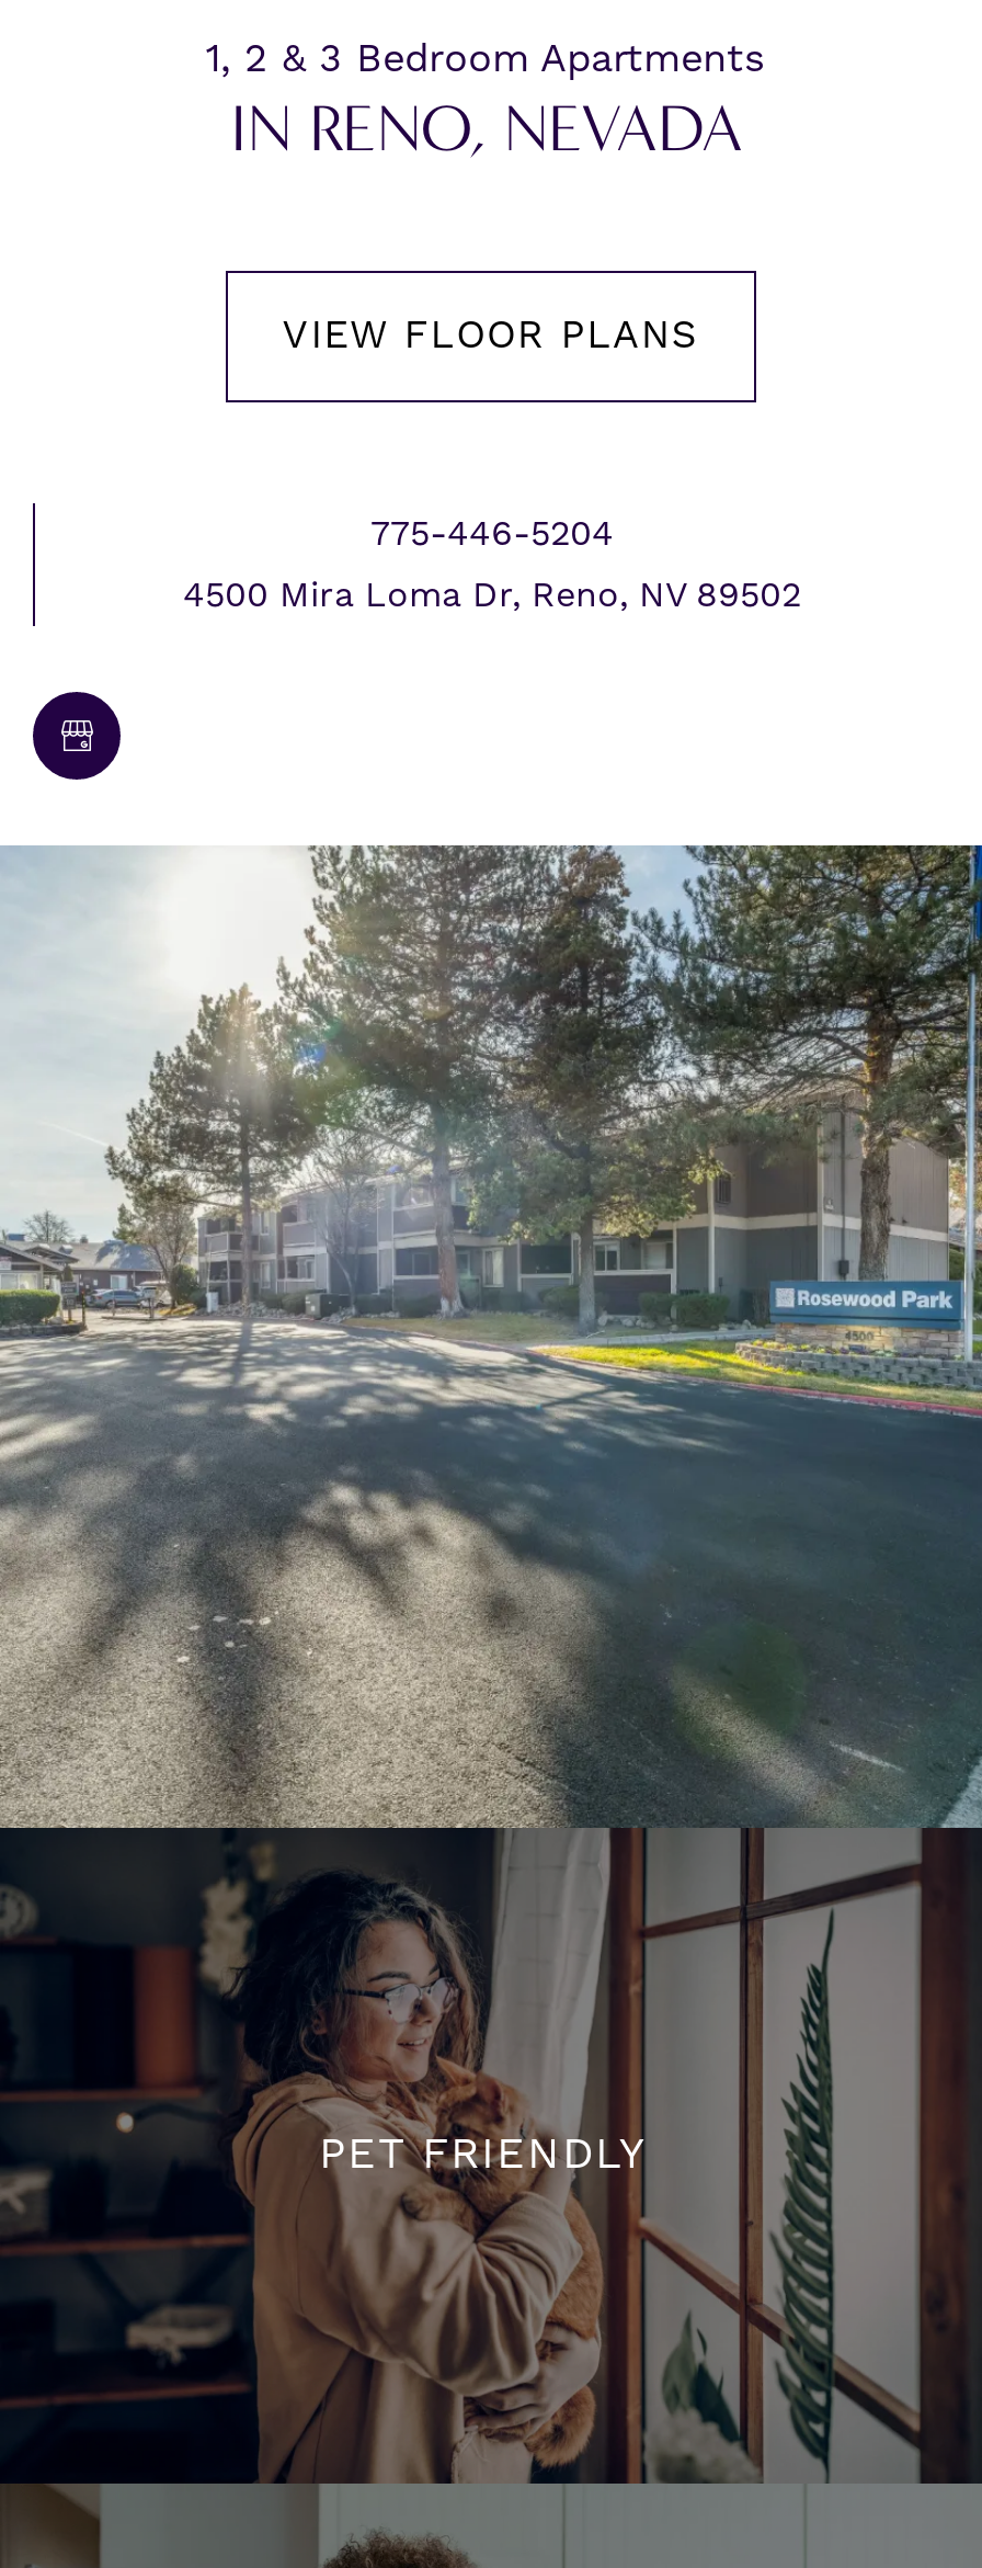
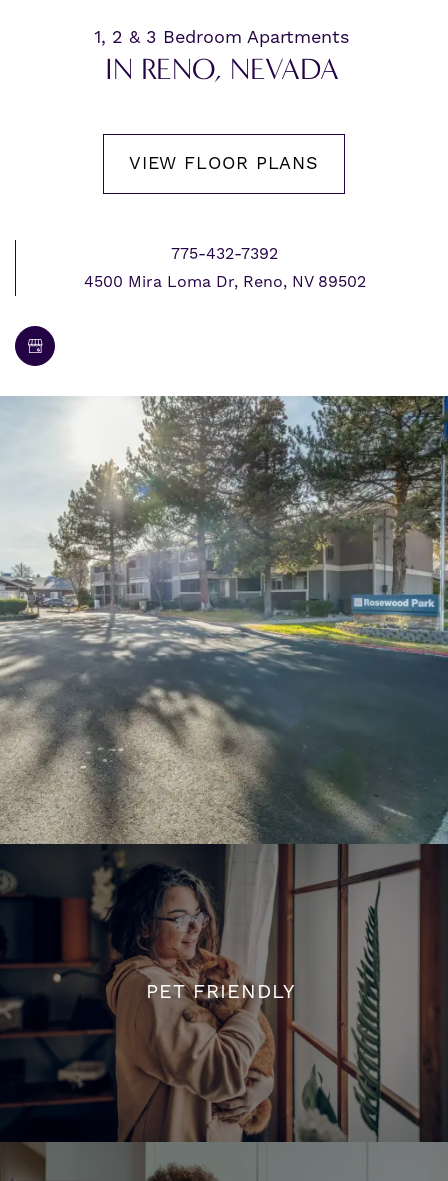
- 775-446-5204
+ 775-432-7392
